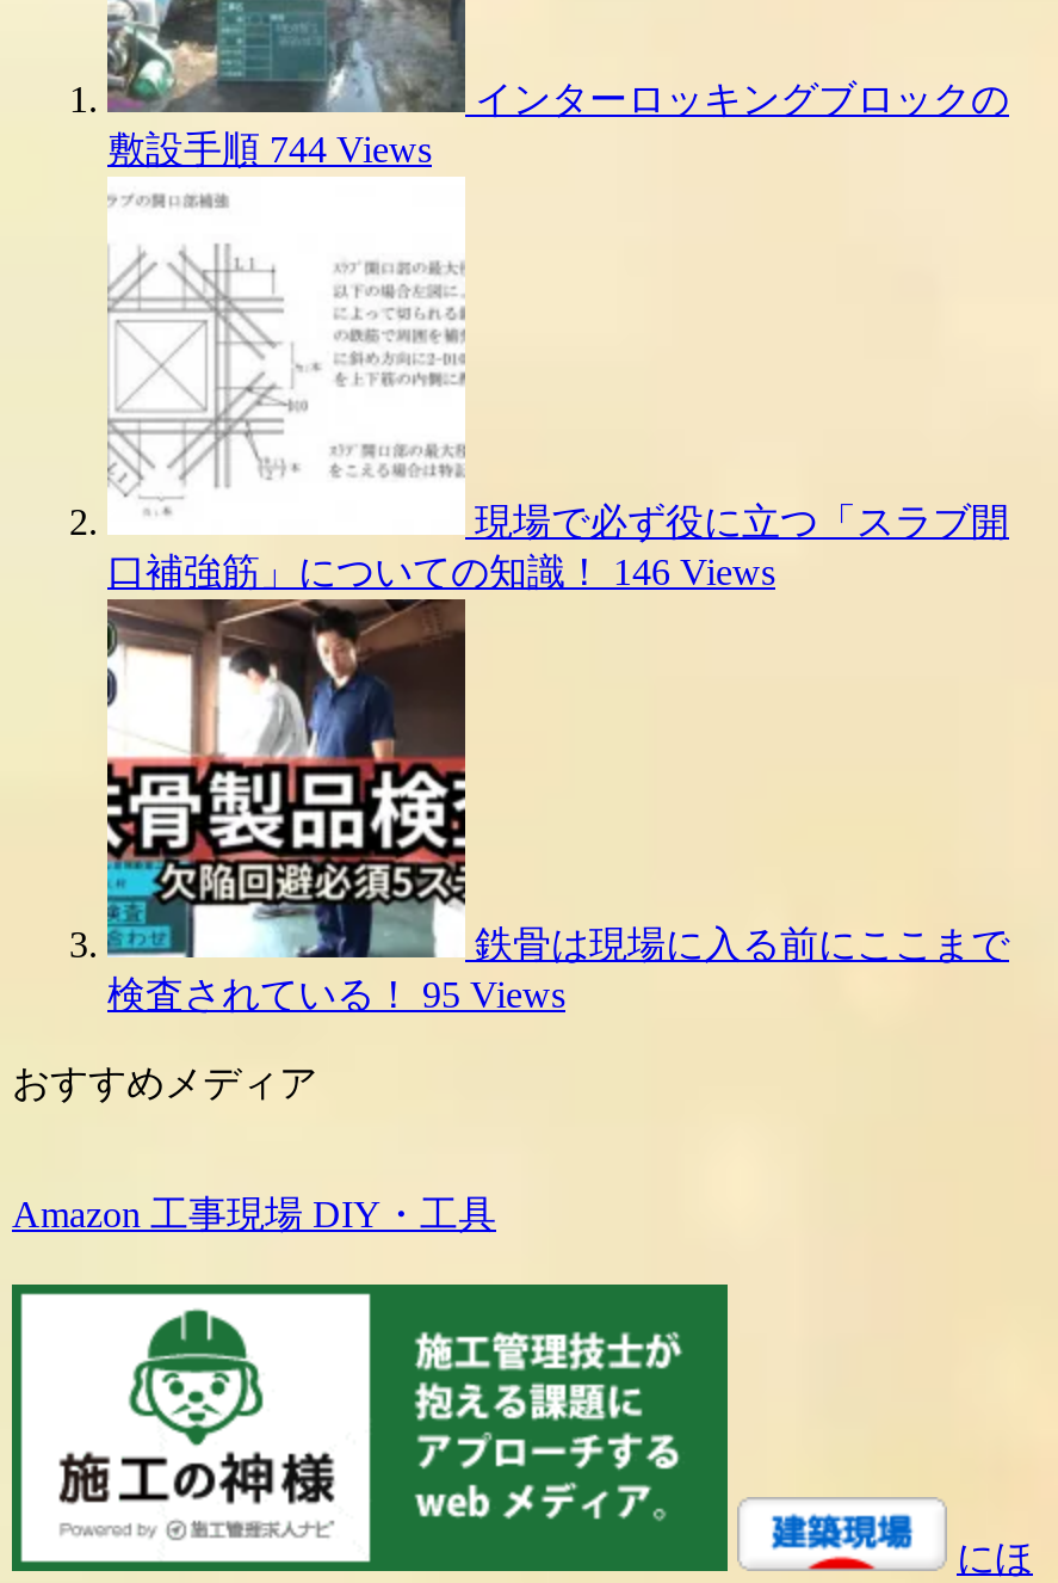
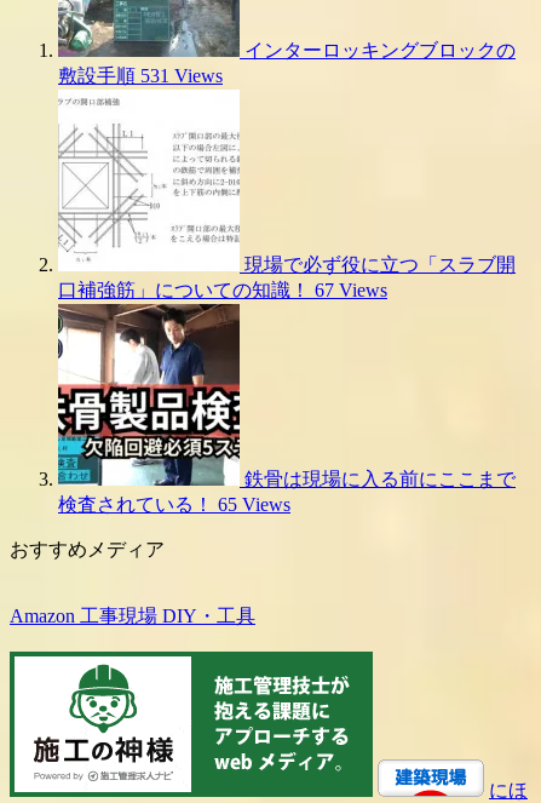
- 敷設手順 744 Views
+ 敷設手順 531 Views

- 口補強筋」についての知識！ 146 Views
+ 口補強筋」についての知識！ 67 Views

- 検査されている！ 95 Views
+ 検査されている！ 65 Views
